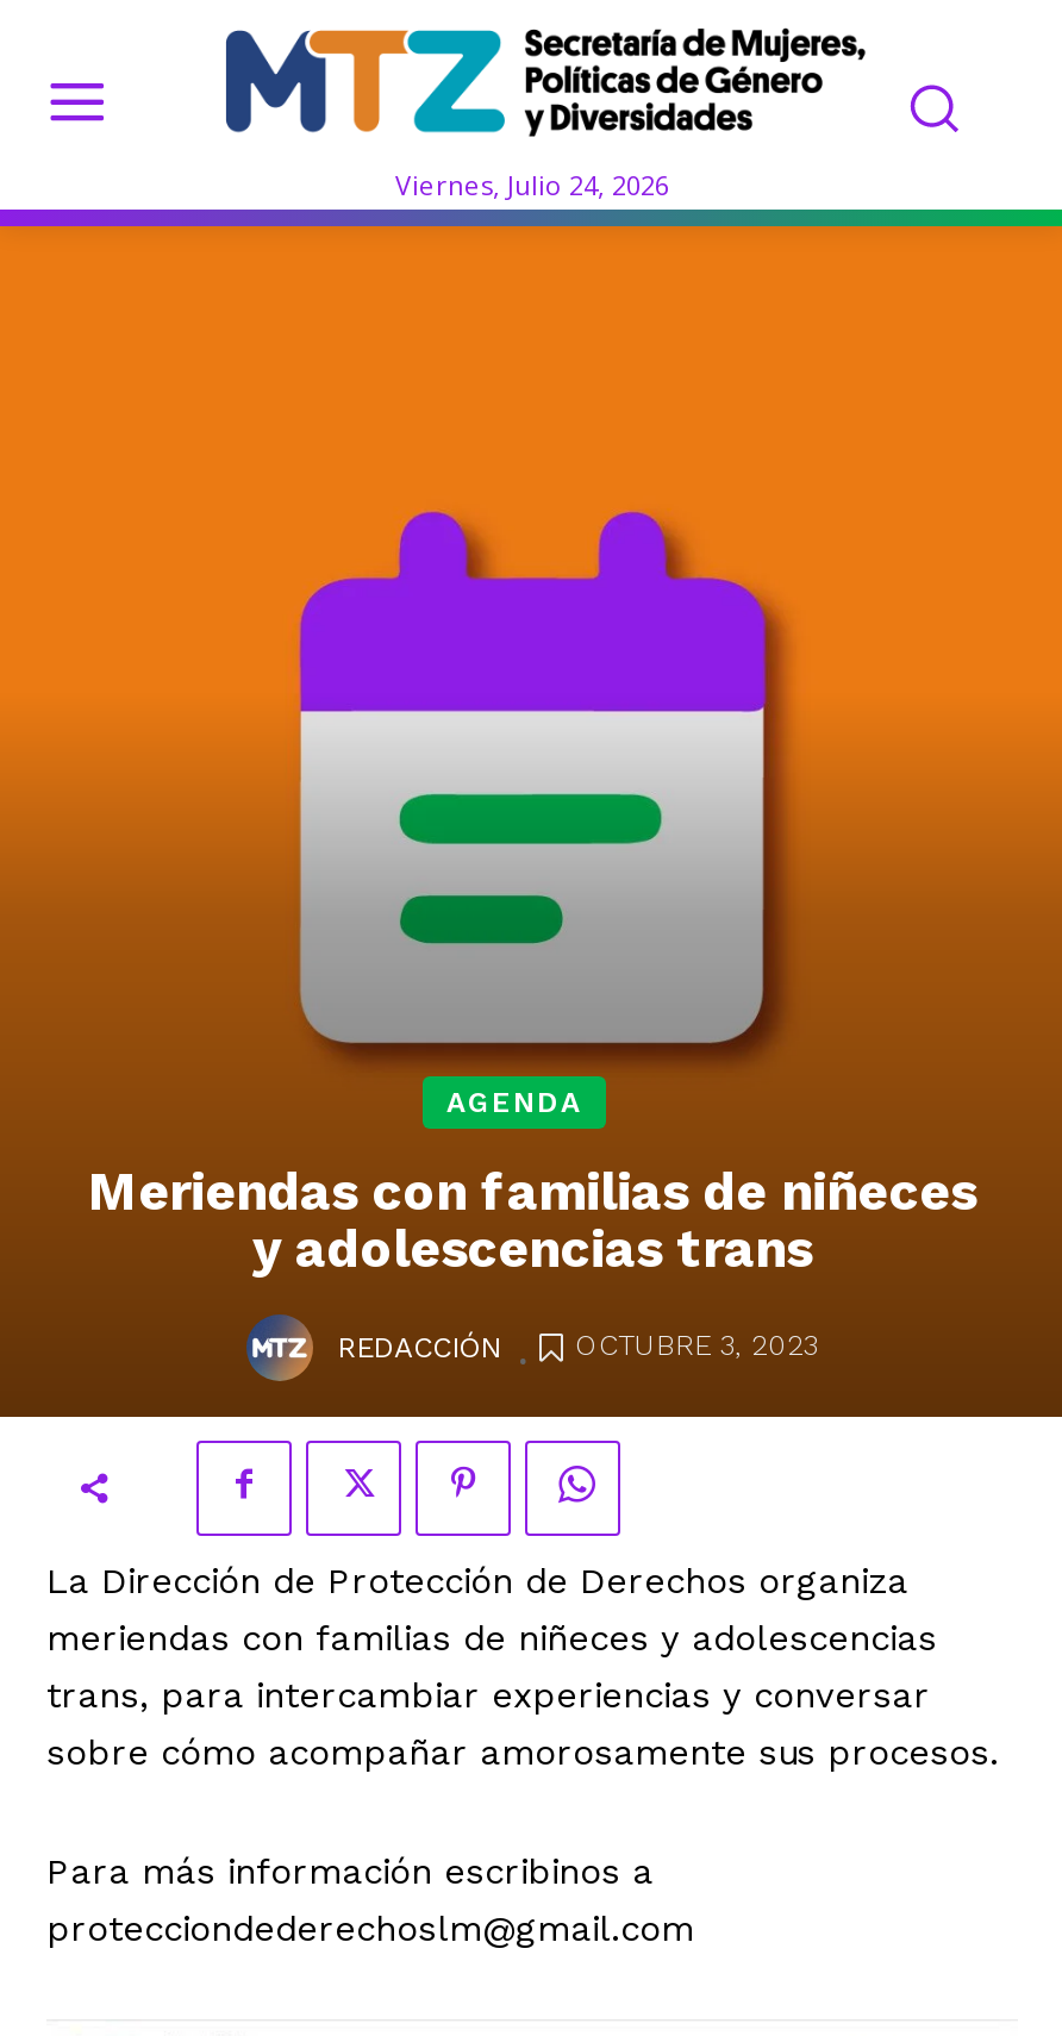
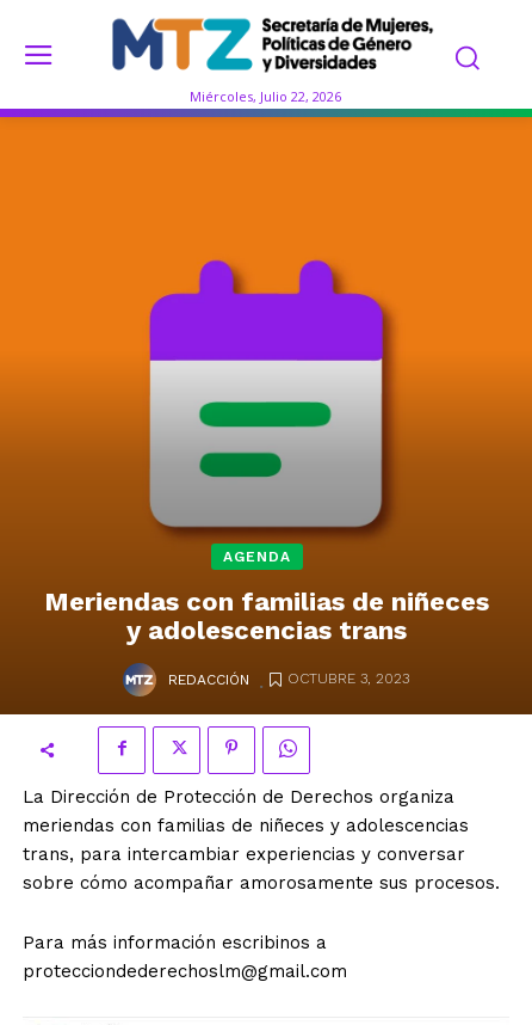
- Viernes, Julio 24, 2026
+ Miércoles, Julio 22, 2026
